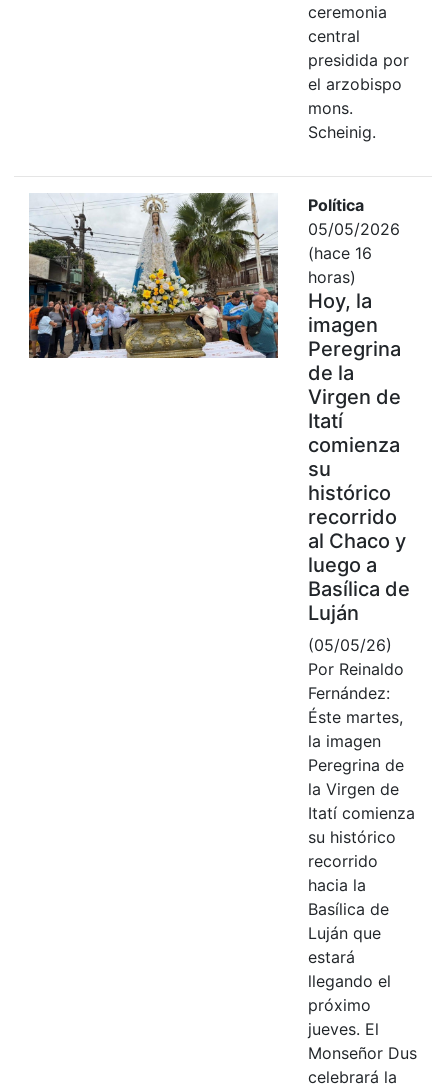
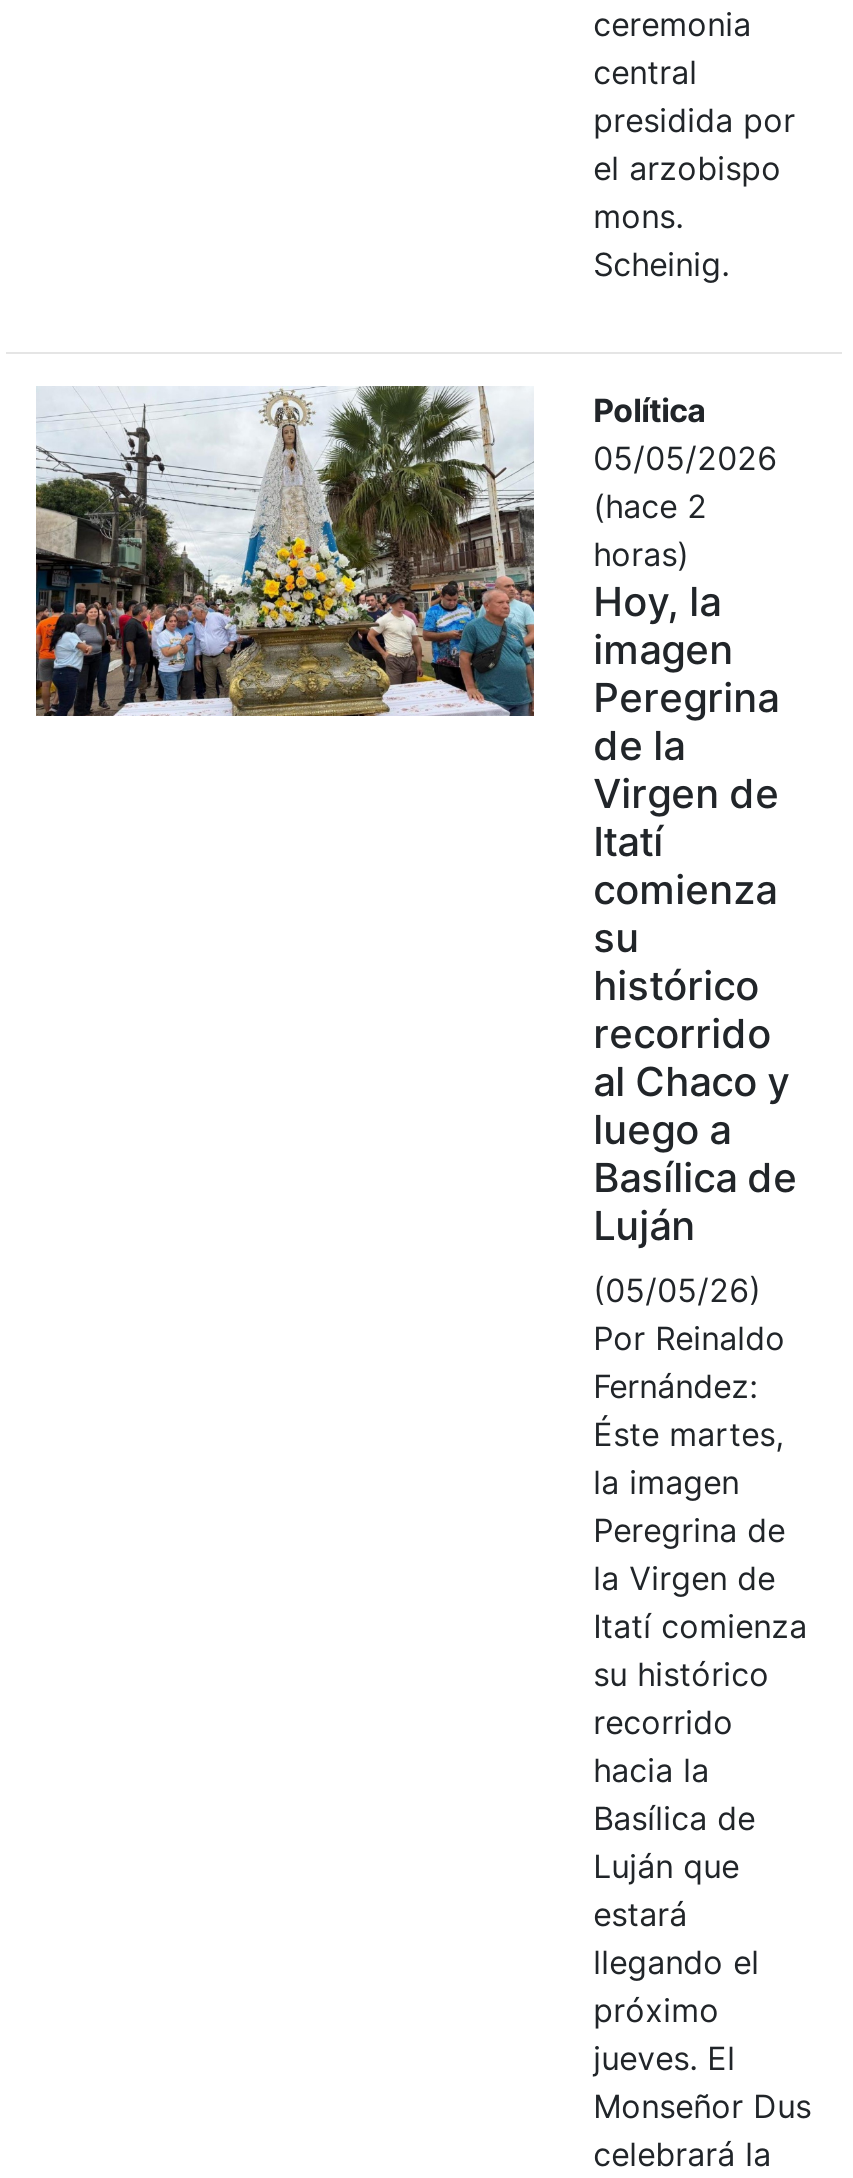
- (hace 16
+ (hace 2
